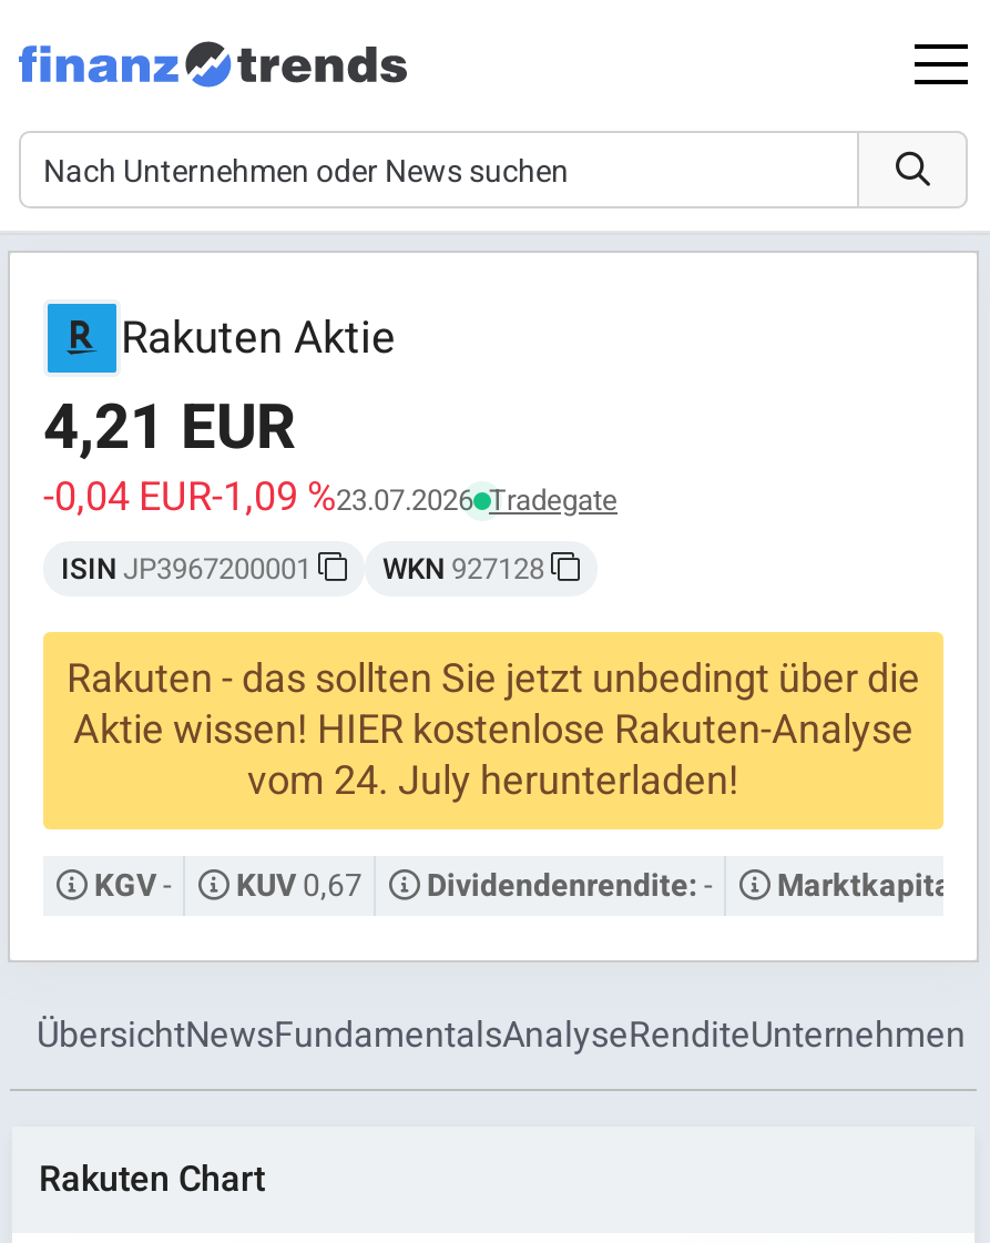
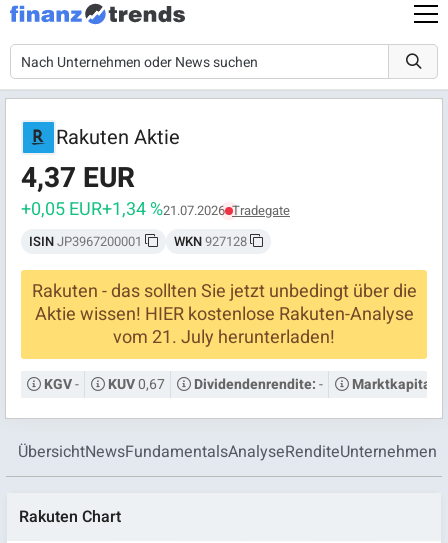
- 4,21 EUR
+ 4,37 EUR

- -0,04 EUR-1,09 %23.07.2026 Tradegate
+ +0,05 EUR+1,34 %21.07.2026 Tradegate

- vom 24. July herunterladen!
+ vom 21. July herunterladen!
